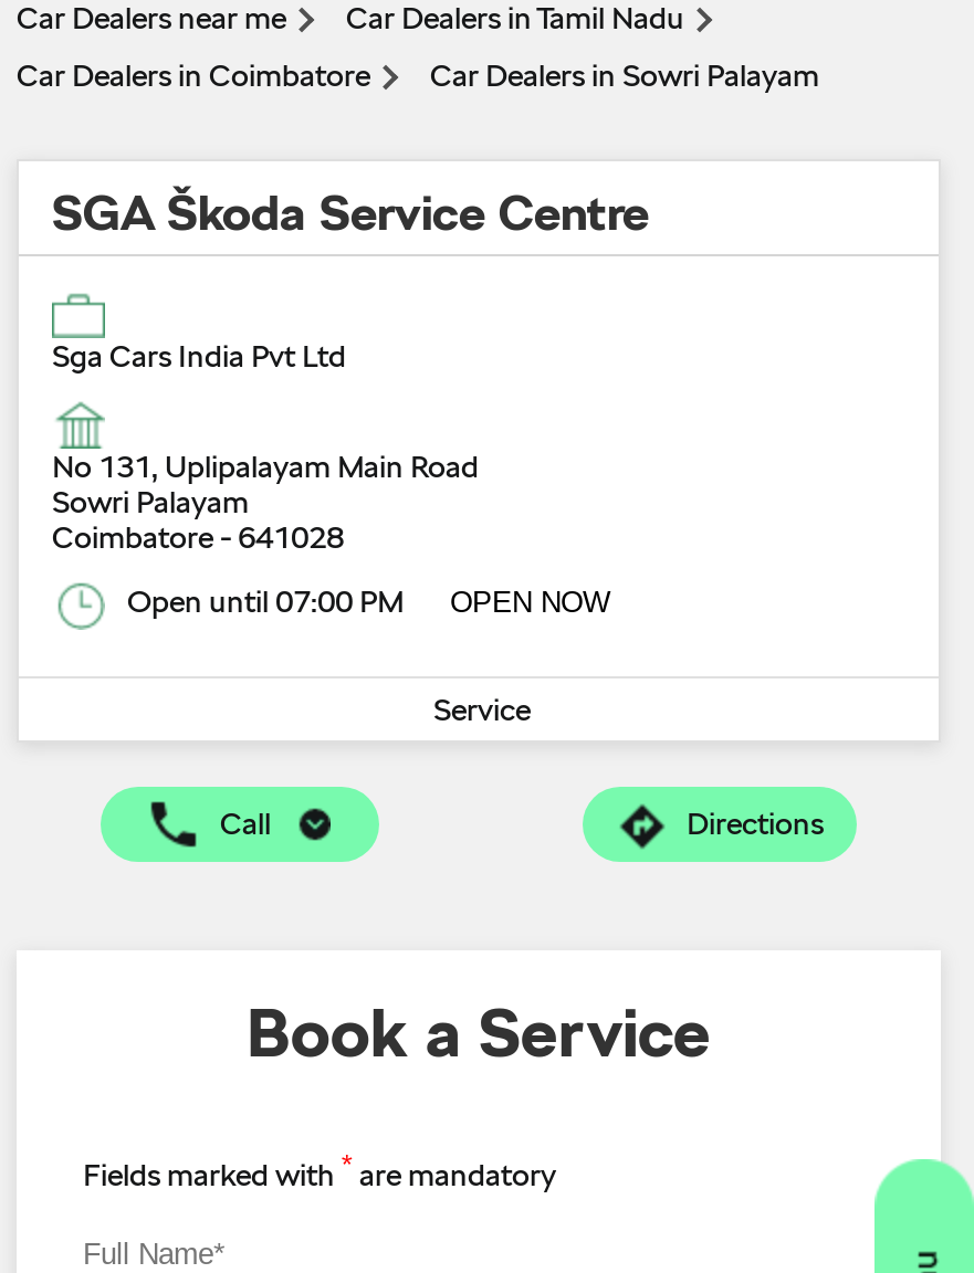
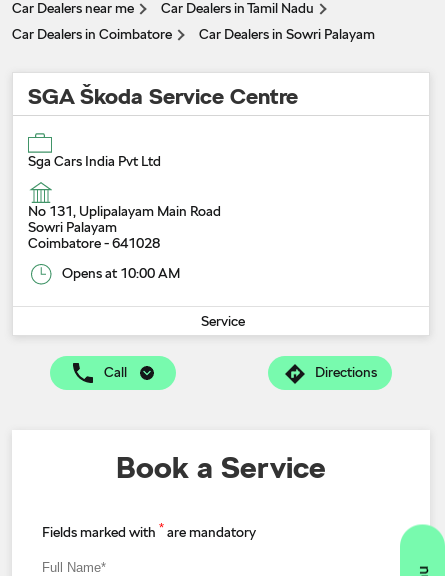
- Open until 07:00 PM
- OPEN NOW
+ Opens at 10:00 AM
